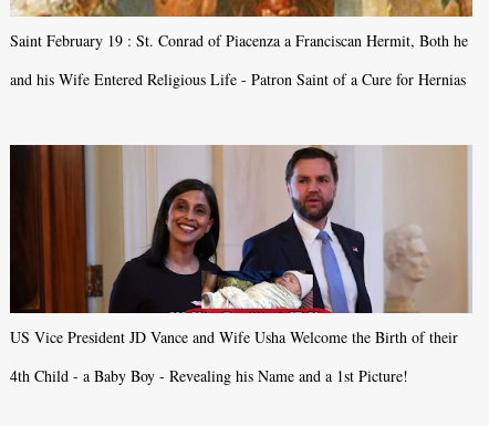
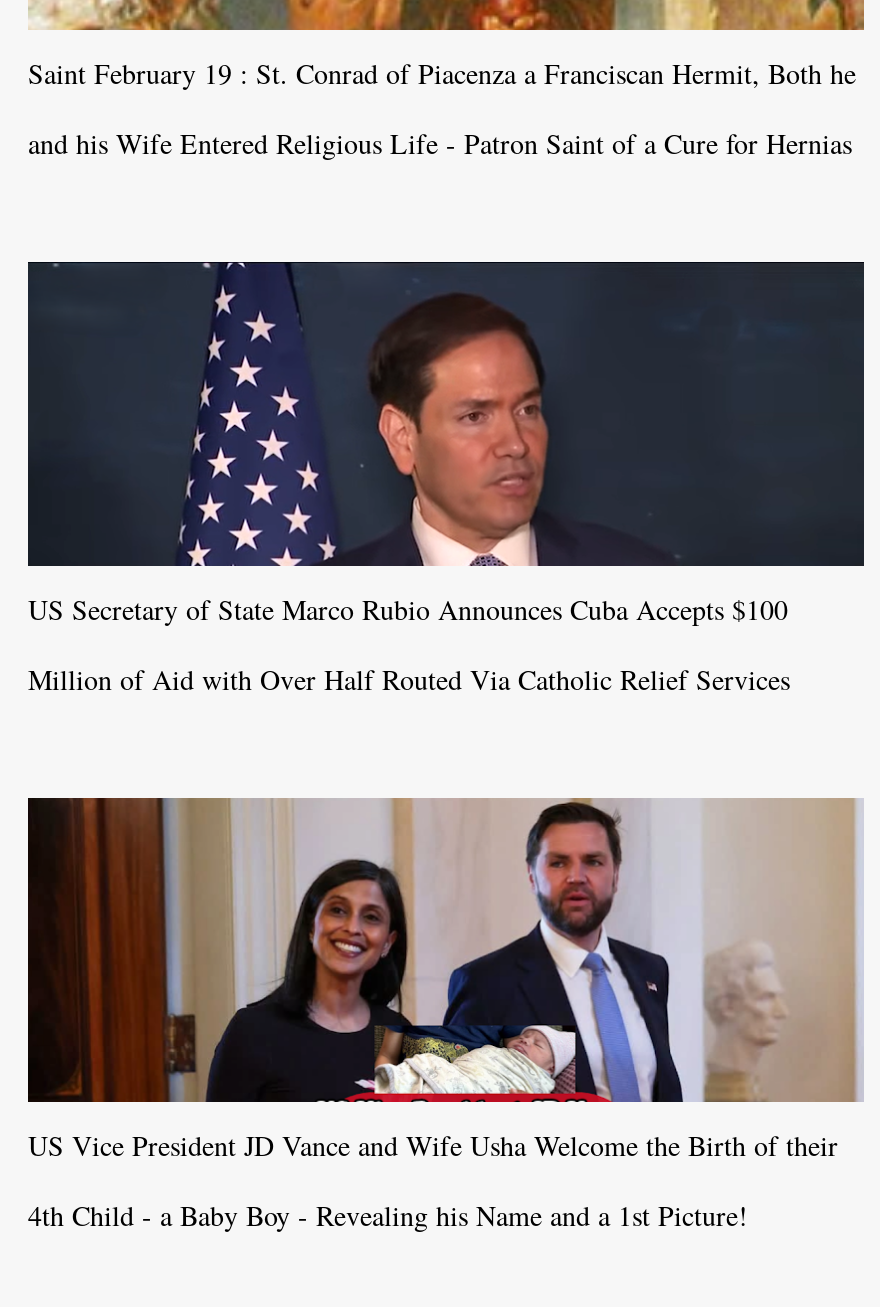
+ [image]
+ US Secretary of State Marco Rubio Announces Cuba Accepts $100
+ Million of Aid with Over Half Routed Via Catholic Relief Services
